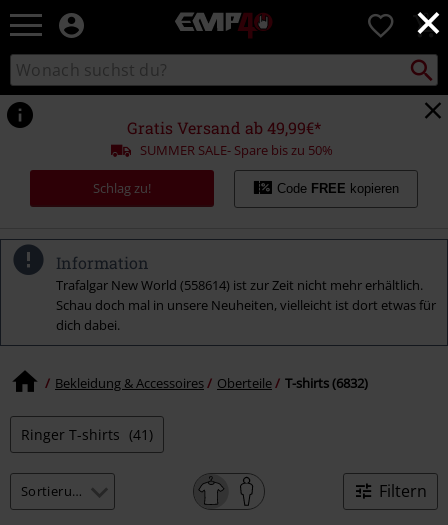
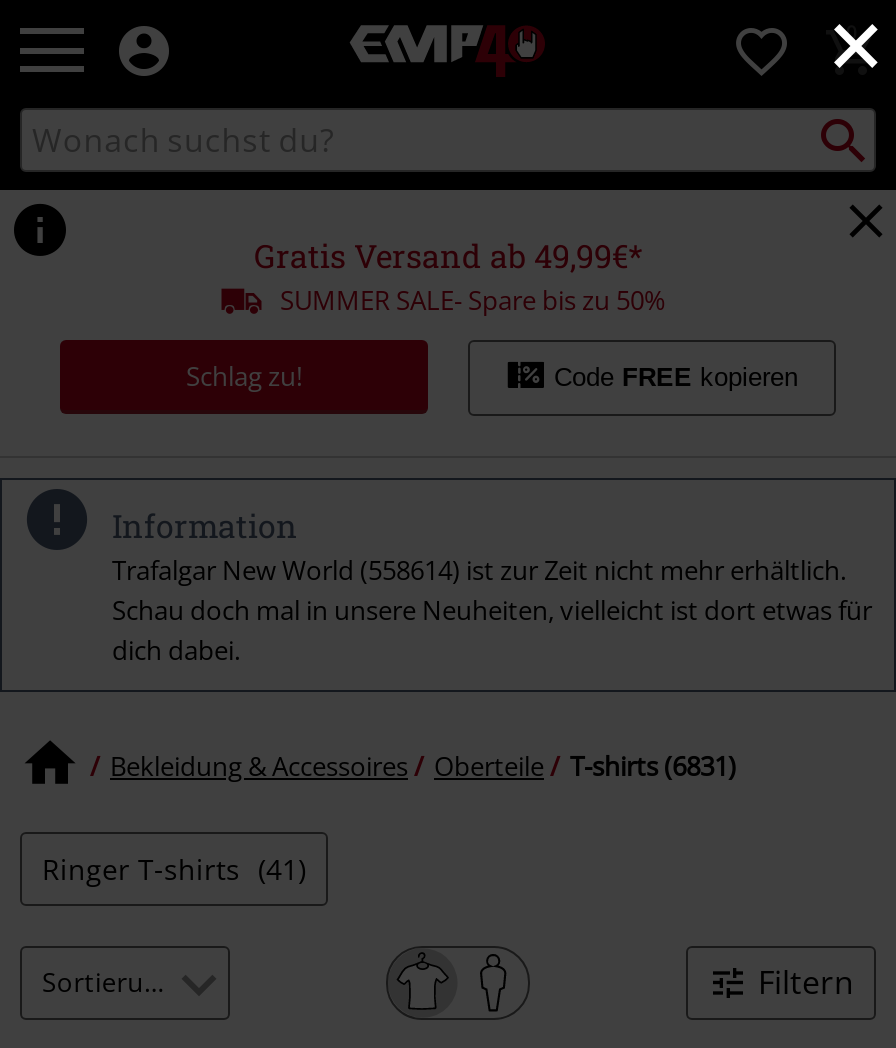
- Bekleidung & Accessoires Oberteile T-shirts (6832)
+ Bekleidung & Accessoires Oberteile T-shirts (6831)
